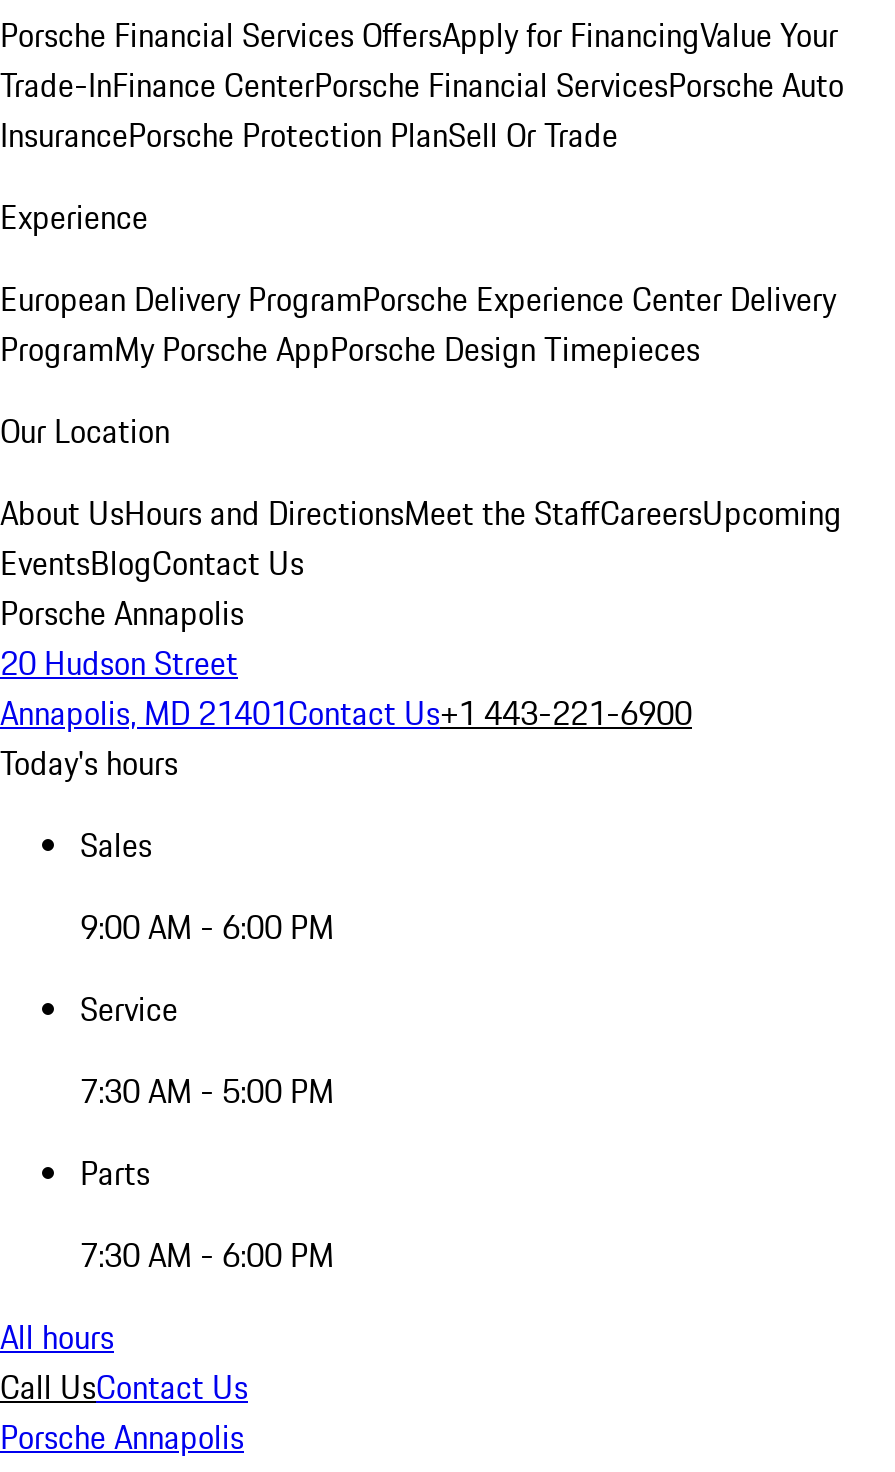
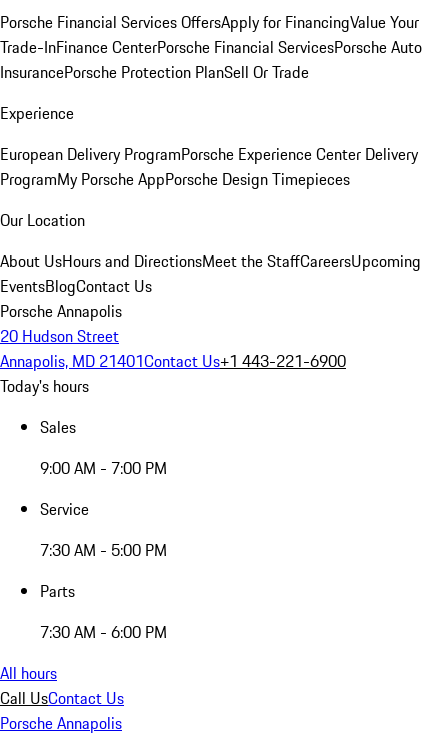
- 9:00 AM - 6:00 PM
+ 9:00 AM - 7:00 PM
